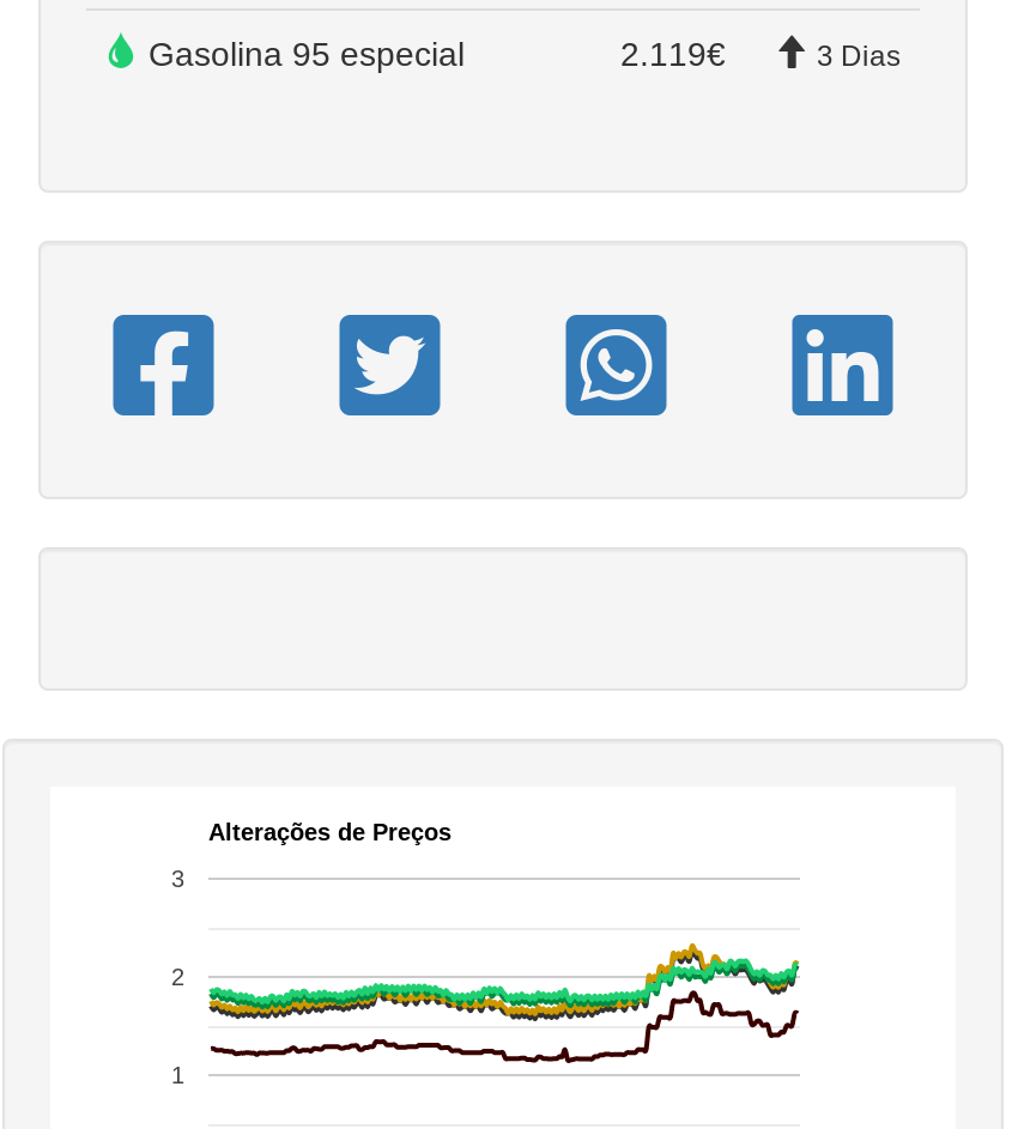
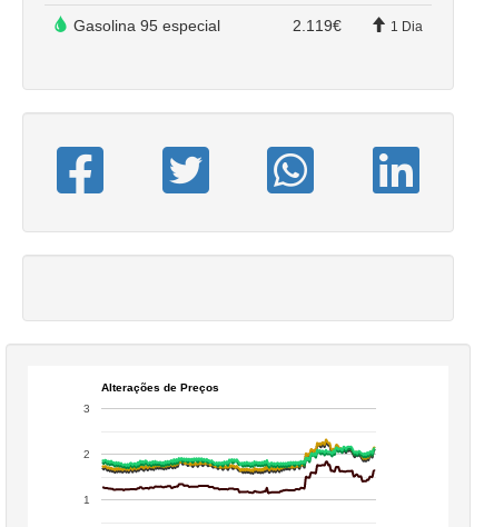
- 3 Dias
+ 1 Dia
